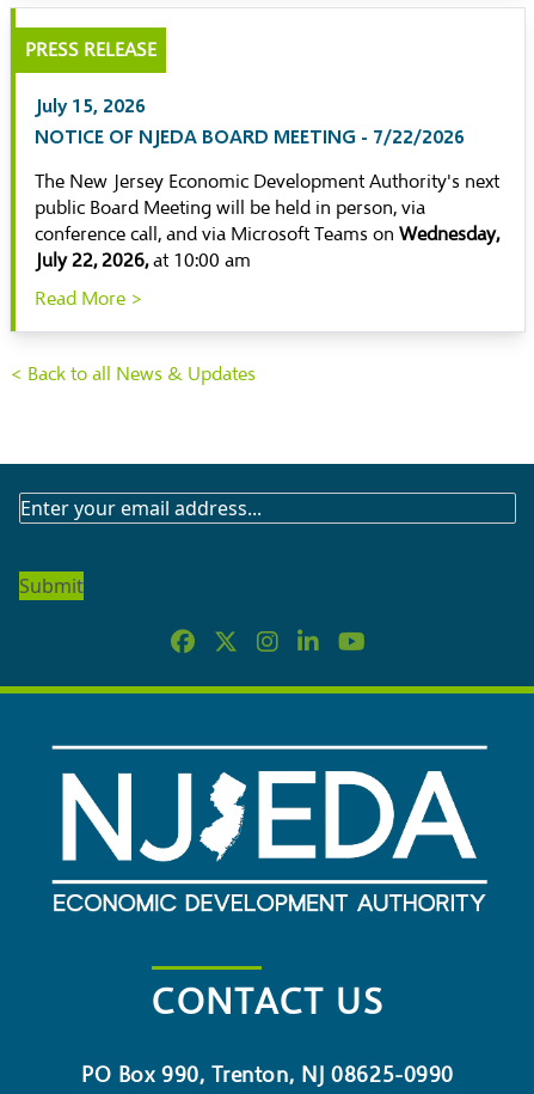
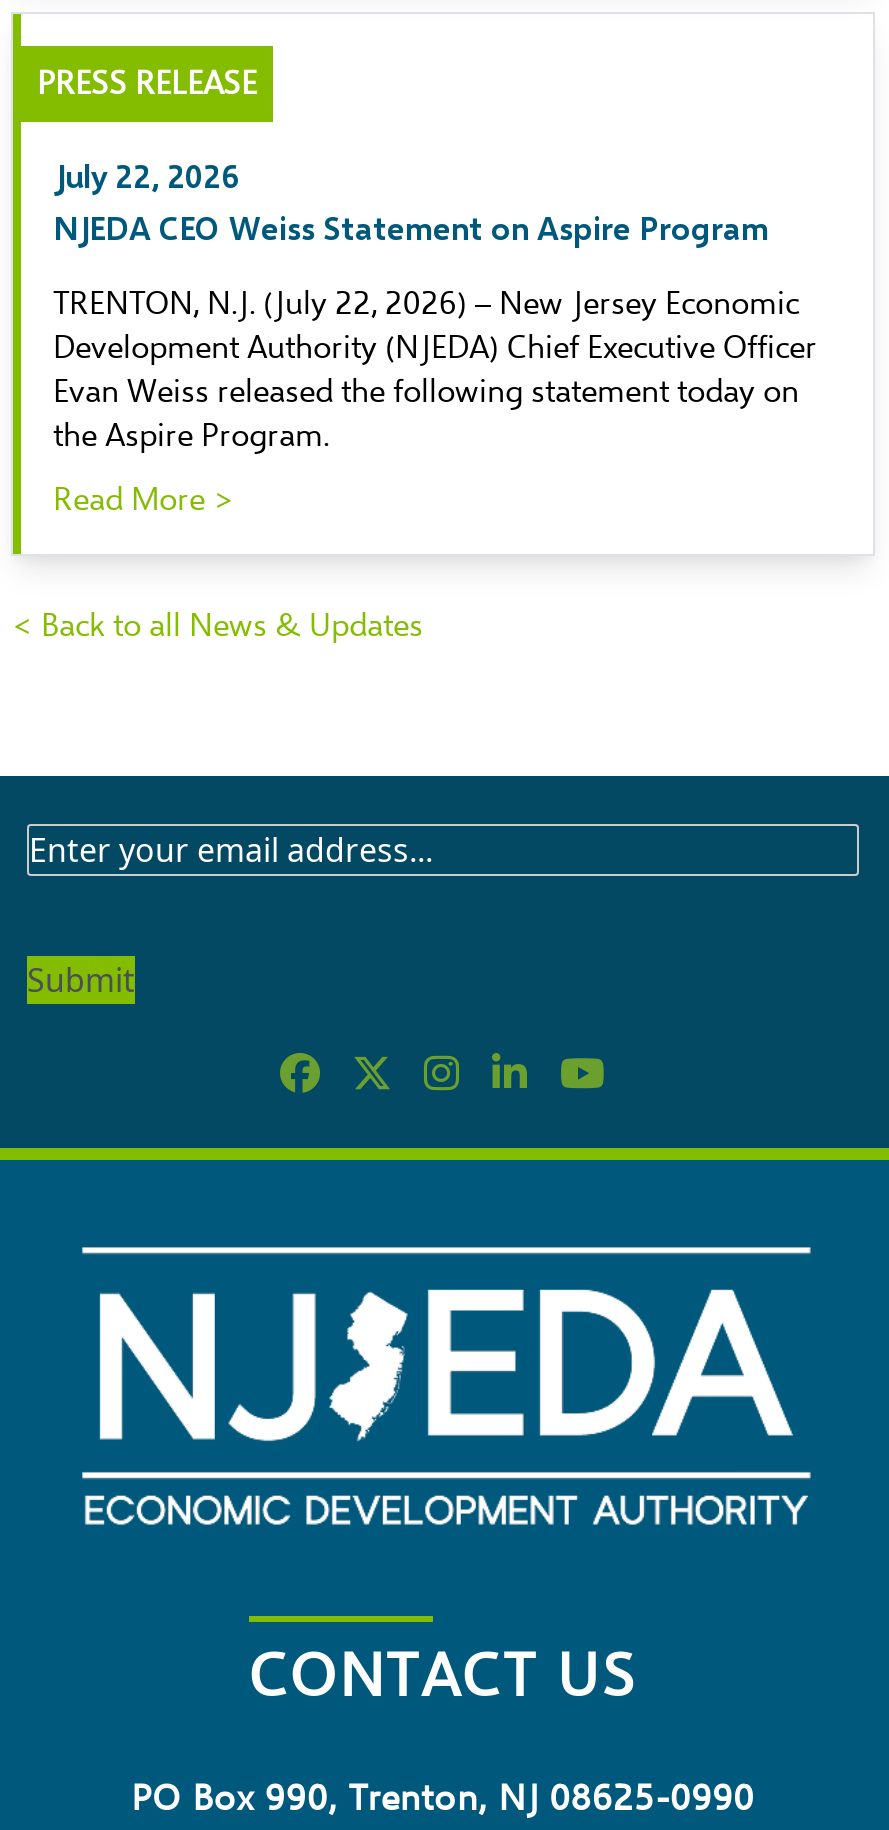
- July 15, 2026
- NOTICE OF NJEDA BOARD MEETING - 7/22/2026
+ July 22, 2026
+ NJEDA CEO Weiss Statement on Aspire Program

- The New Jersey Economic Development Authority's next
- public Board Meeting will be held in person, via
- conference call, and via Microsoft Teams on Wednesday,
- July 22, 2026, at 10:00 am
+ TRENTON, N.J. (July 22, 2026) – New Jersey Economic
+ Development Authority (NJEDA) Chief Executive Officer
+ Evan Weiss released the following statement today on
+ the Aspire Program.
